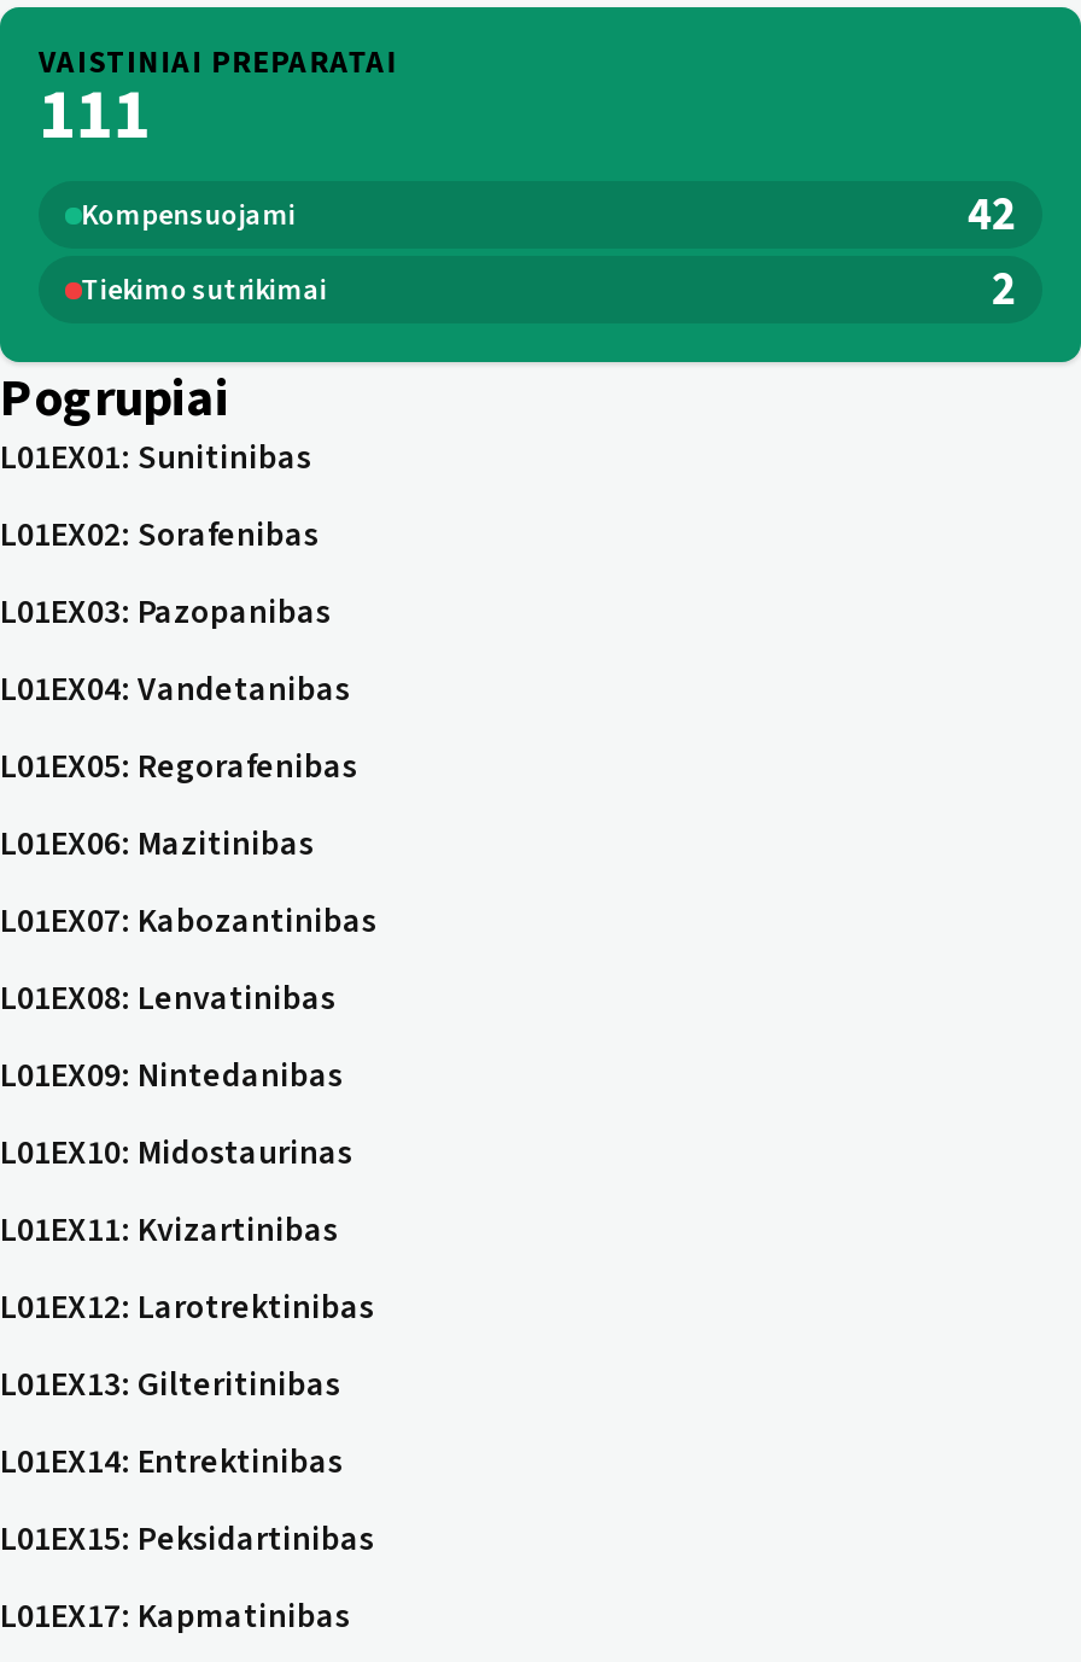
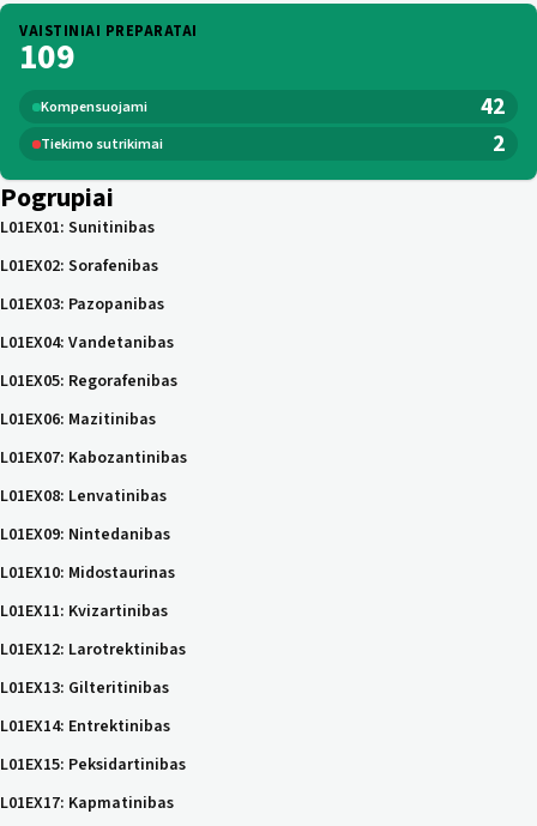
- 111
+ 109
